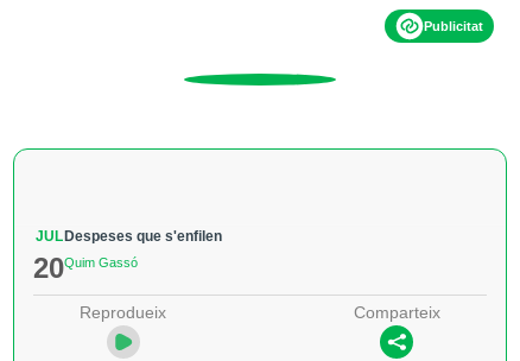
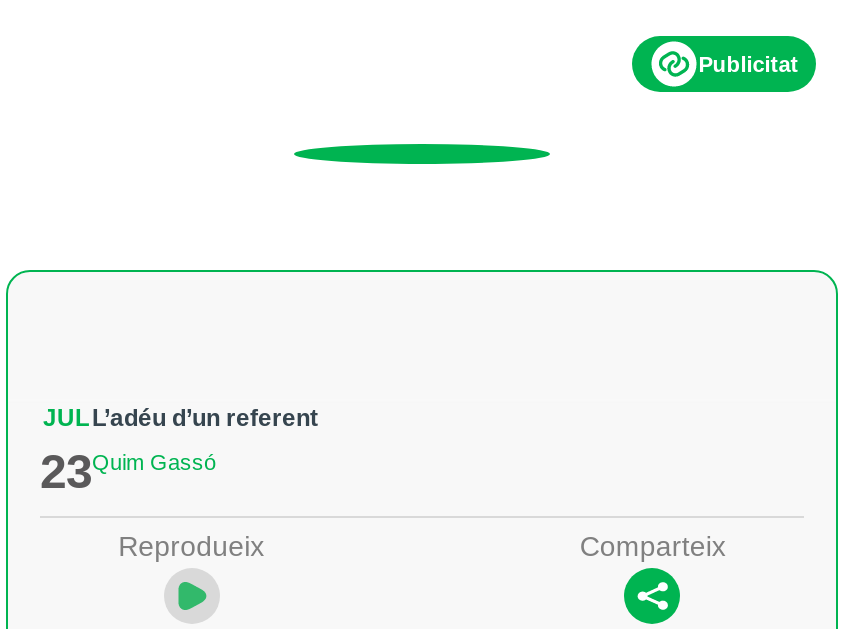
- Despeses que s'enfilen
+ L’adéu d’un referent

- 20 Quim Gassó
+ 23 Quim Gassó
